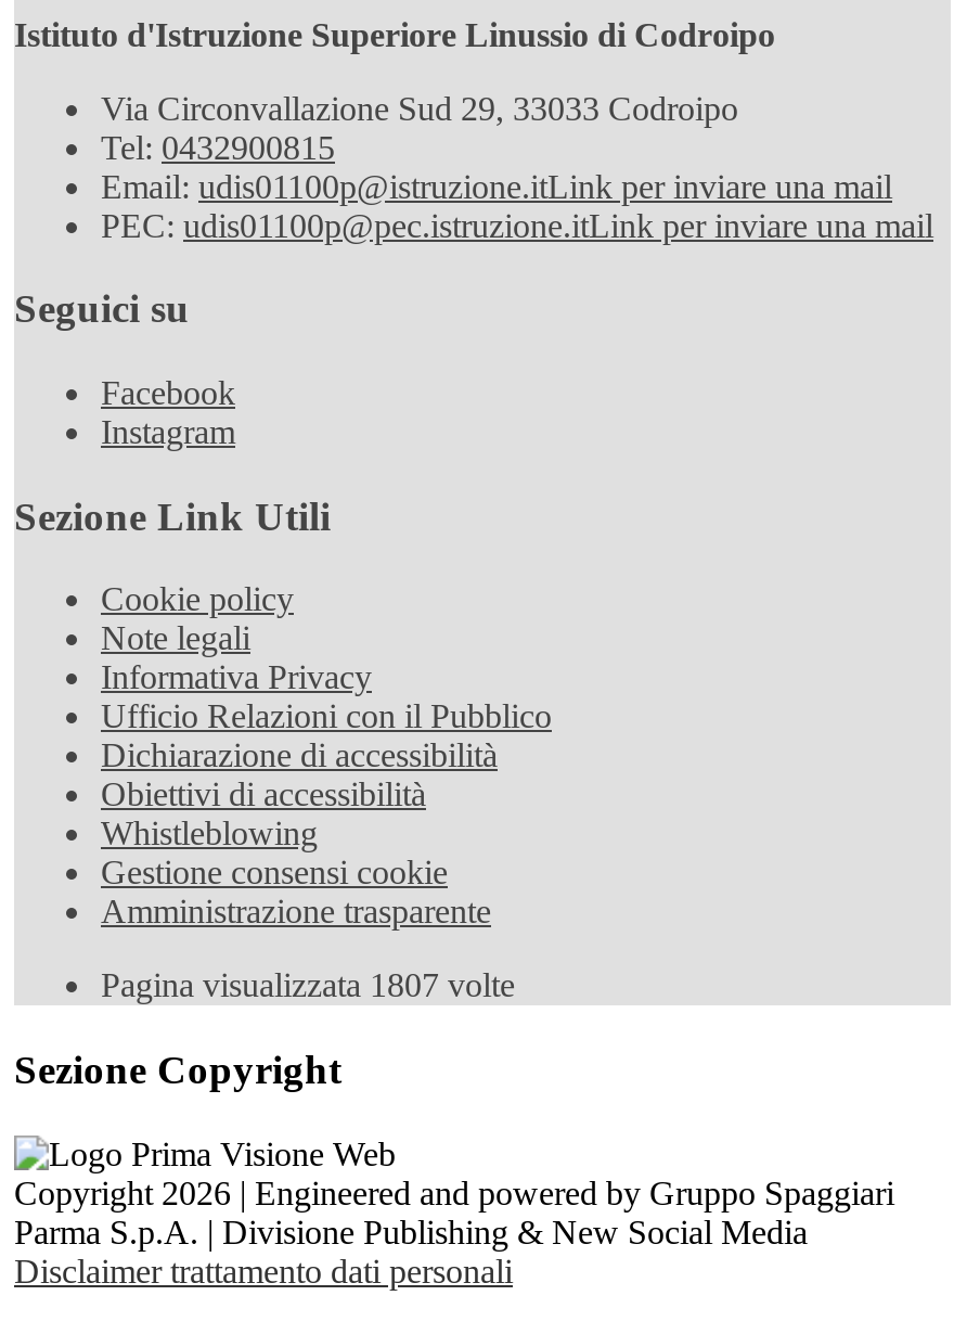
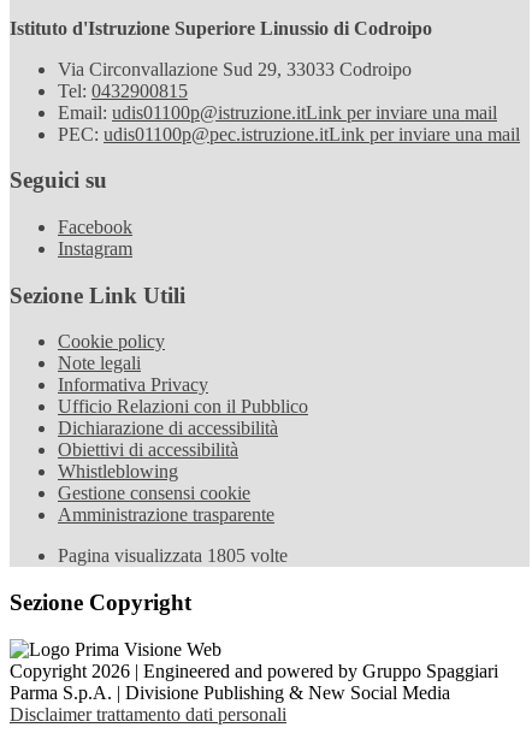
- Pagina visualizzata 1807 volte
+ Pagina visualizzata 1805 volte
